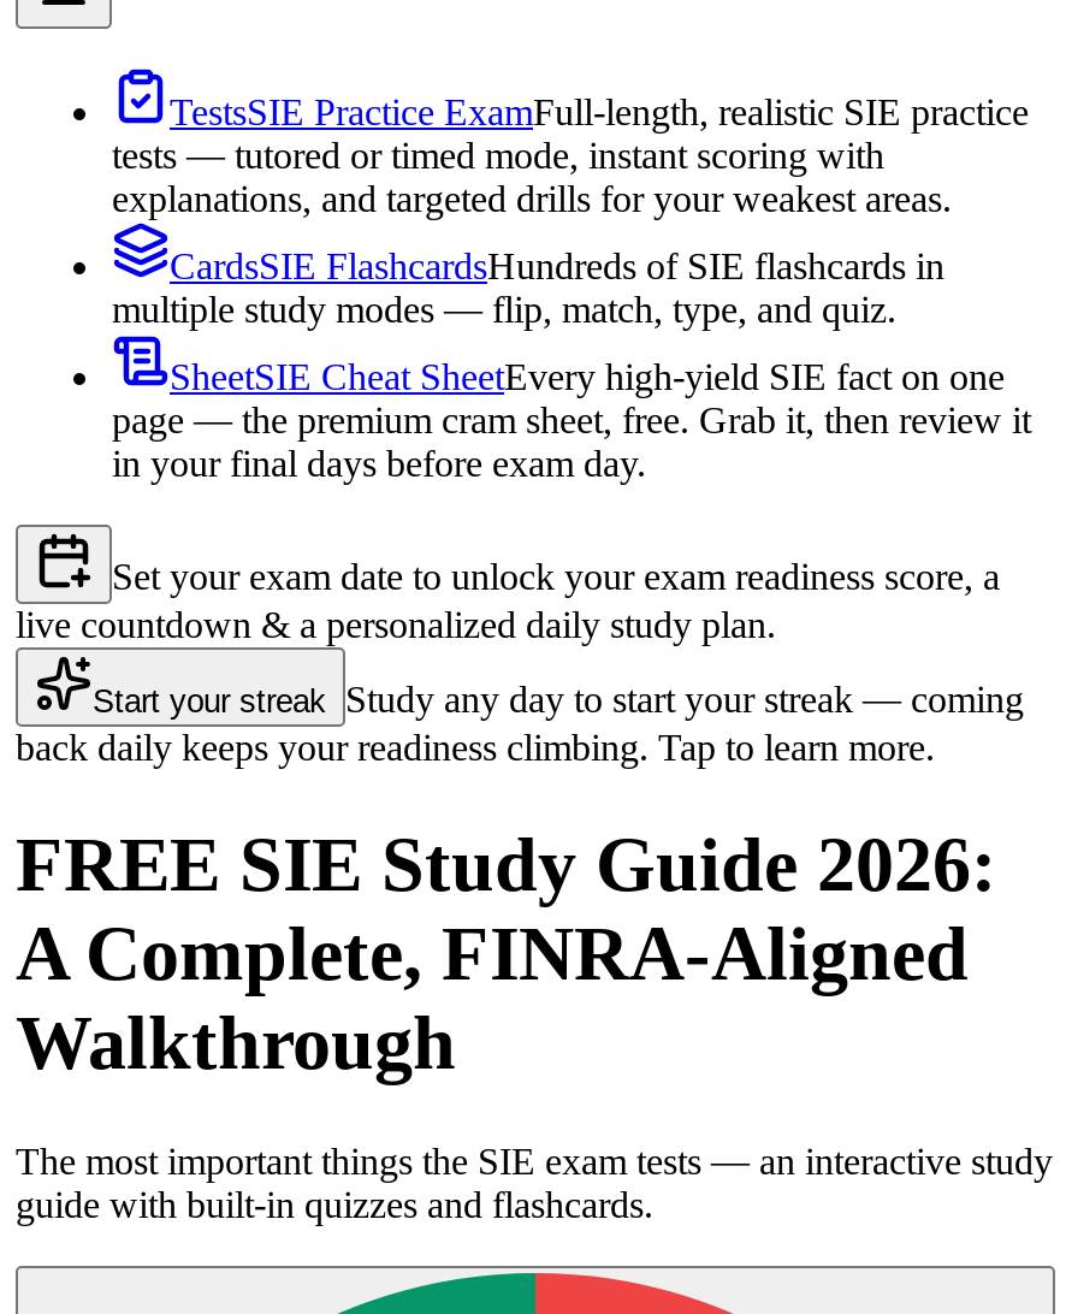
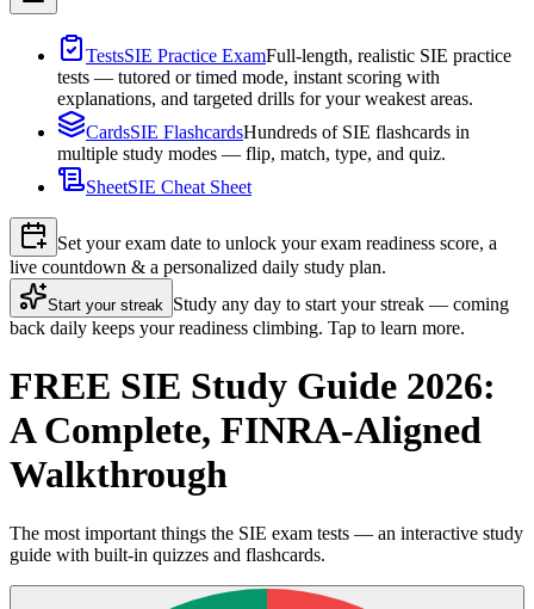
- SheetSIE Cheat SheetEvery high-yield SIE fact on one
- page — the premium cram sheet, free. Grab it, then review it
- in your final days before exam day.
+ SheetSIE Cheat Sheet
